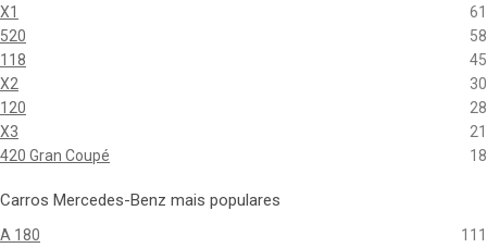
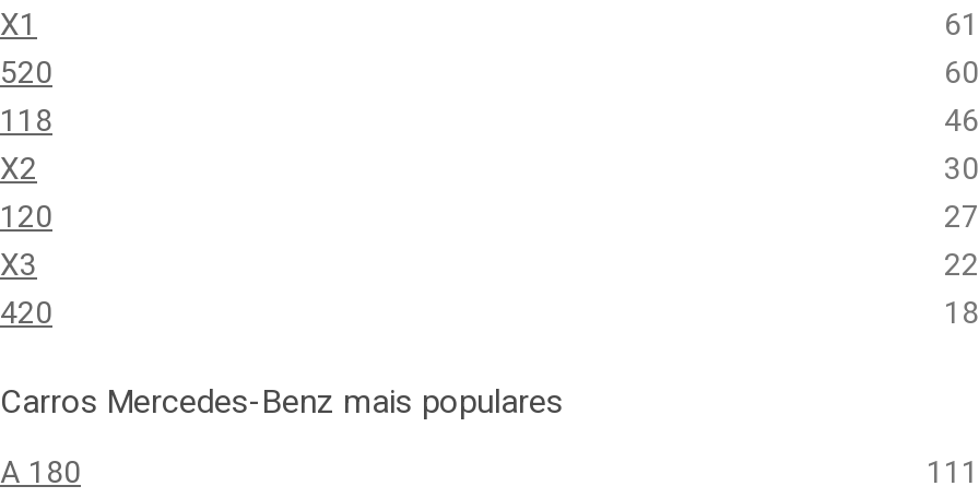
- 58
+ 60

- 45
+ 46

- 28
+ 27

- 21
- 420 Gran Coupé
+ 22
+ 420
